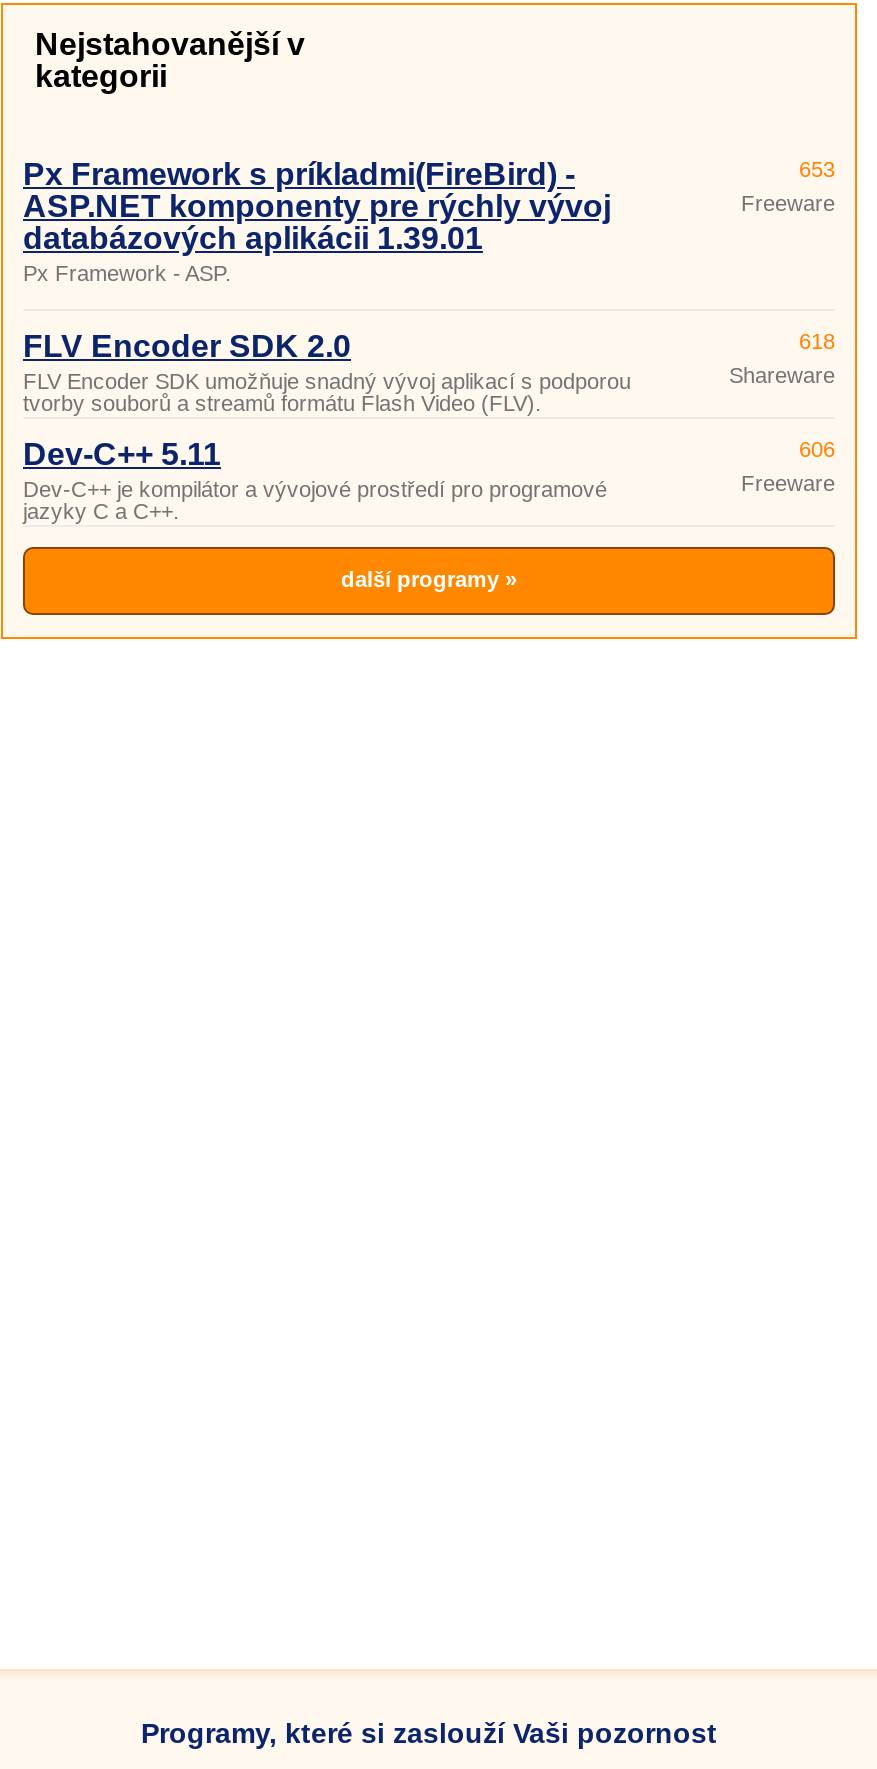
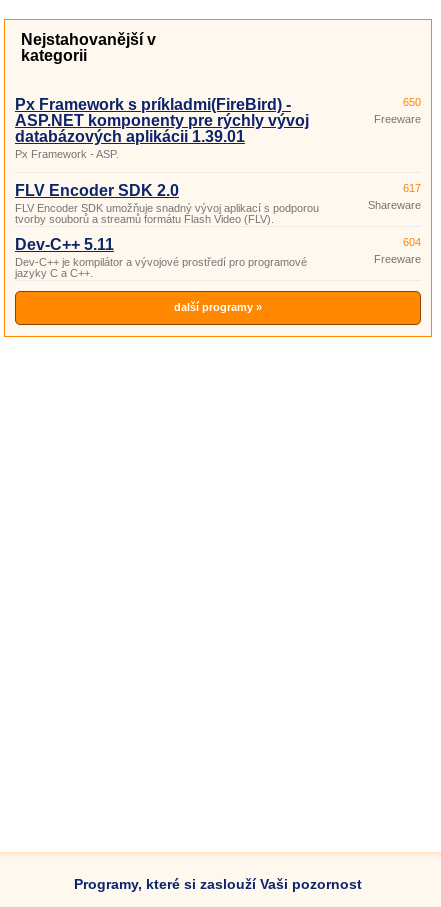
- 653
+ 650

- 618
+ 617

- 606
+ 604
